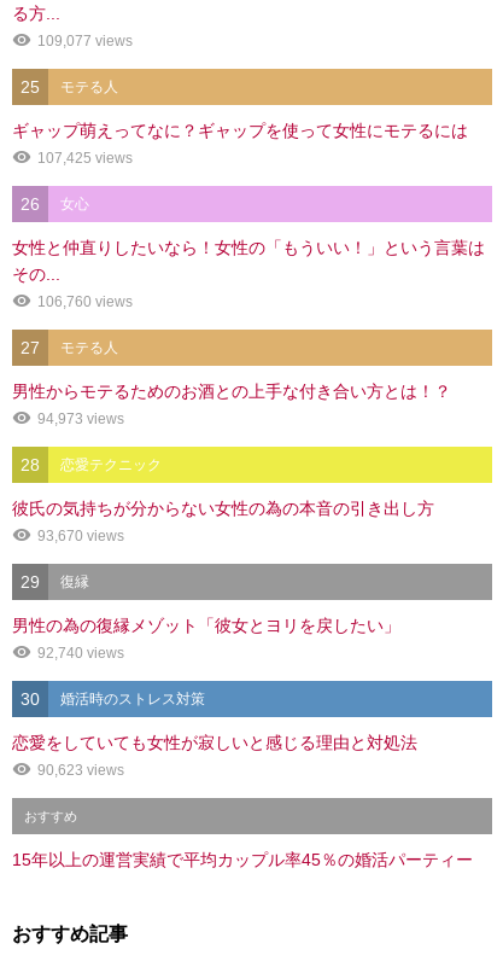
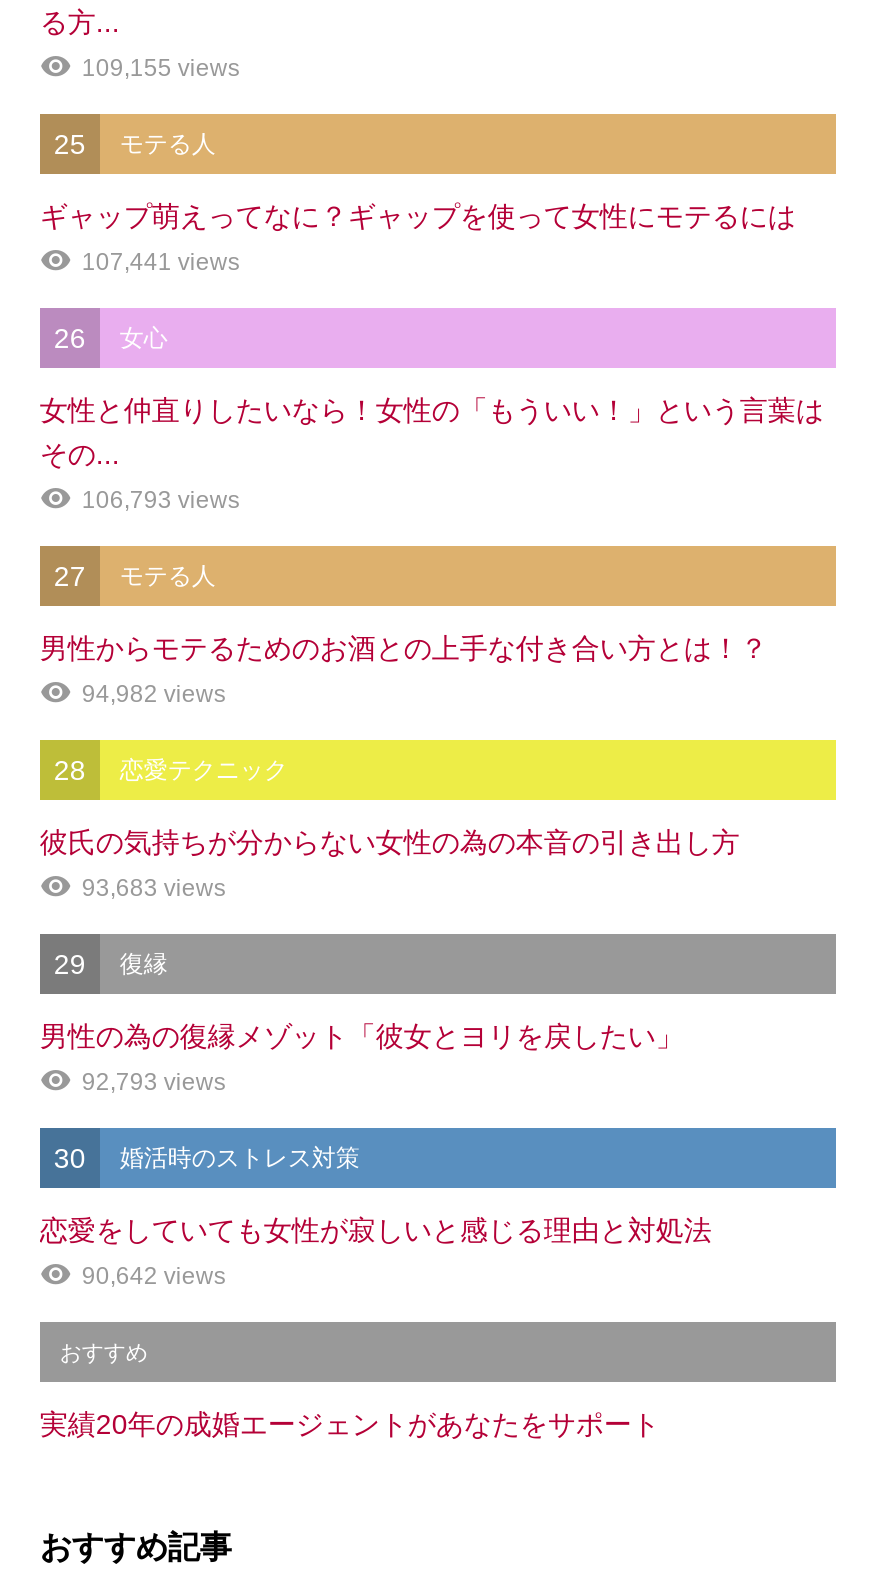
- 109,077 views
+ 109,155 views

- 107,425 views
+ 107,441 views

- 106,760 views
+ 106,793 views

- 94,973 views
+ 94,982 views

- 93,670 views
+ 93,683 views

- 92,740 views
+ 92,793 views

- 90,623 views
+ 90,642 views

- 15年以上の運営実績で平均カップル率45％の婚活パーティー
+ 実績20年の成婚エージェントがあなたをサポート
